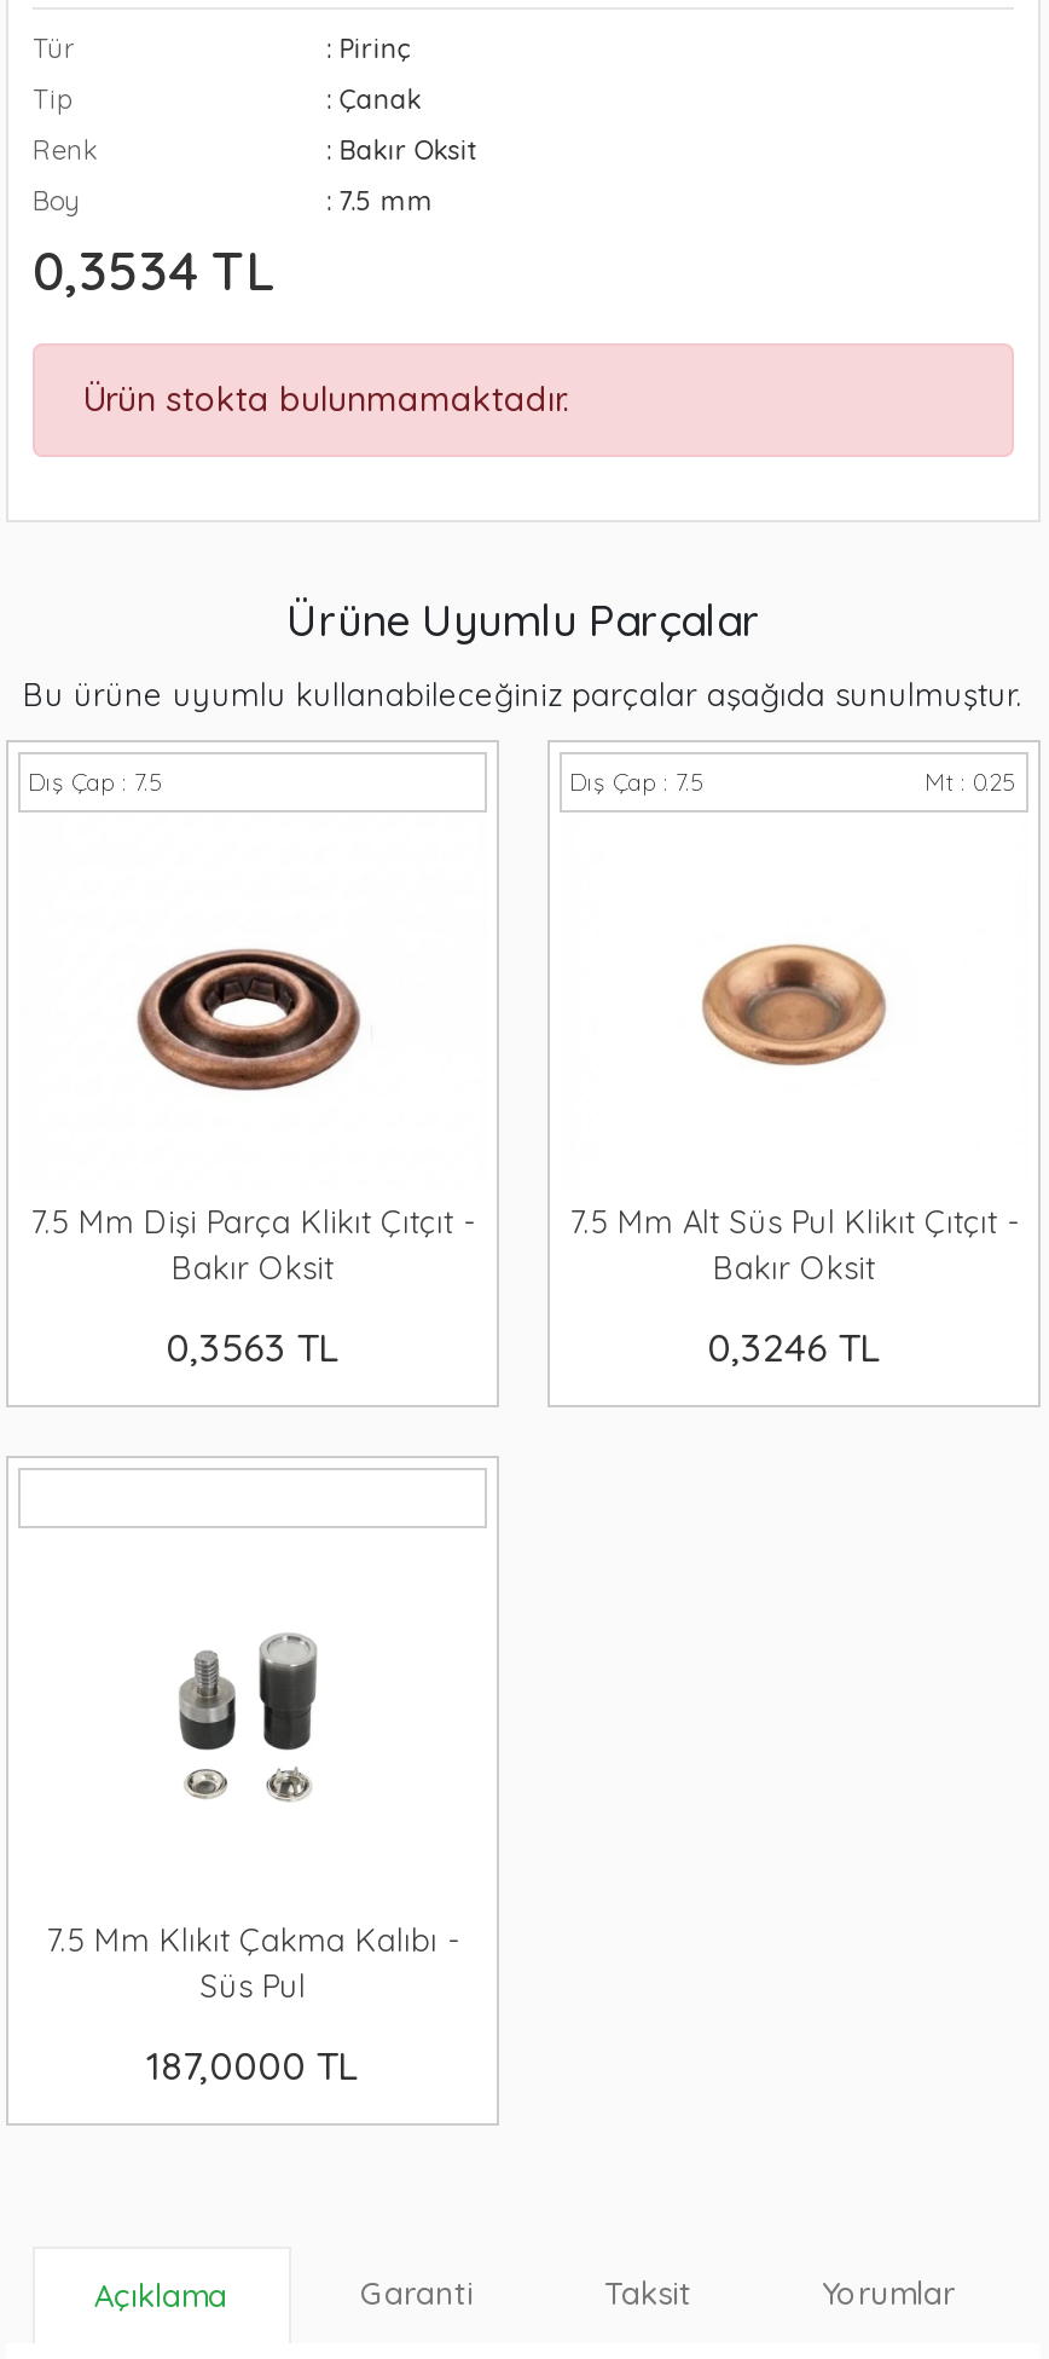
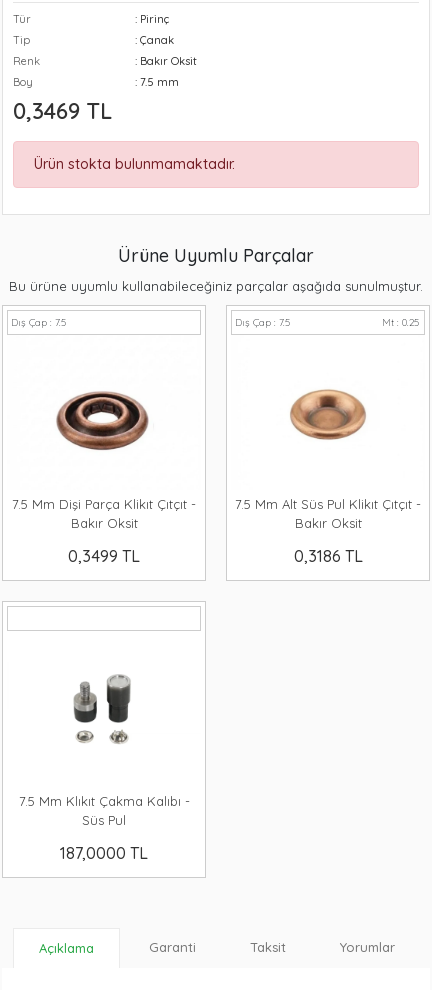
- 0,3534 TL
+ 0,3469 TL

- 0,3563 TL
+ 0,3499 TL

- 0,3246 TL
+ 0,3186 TL
